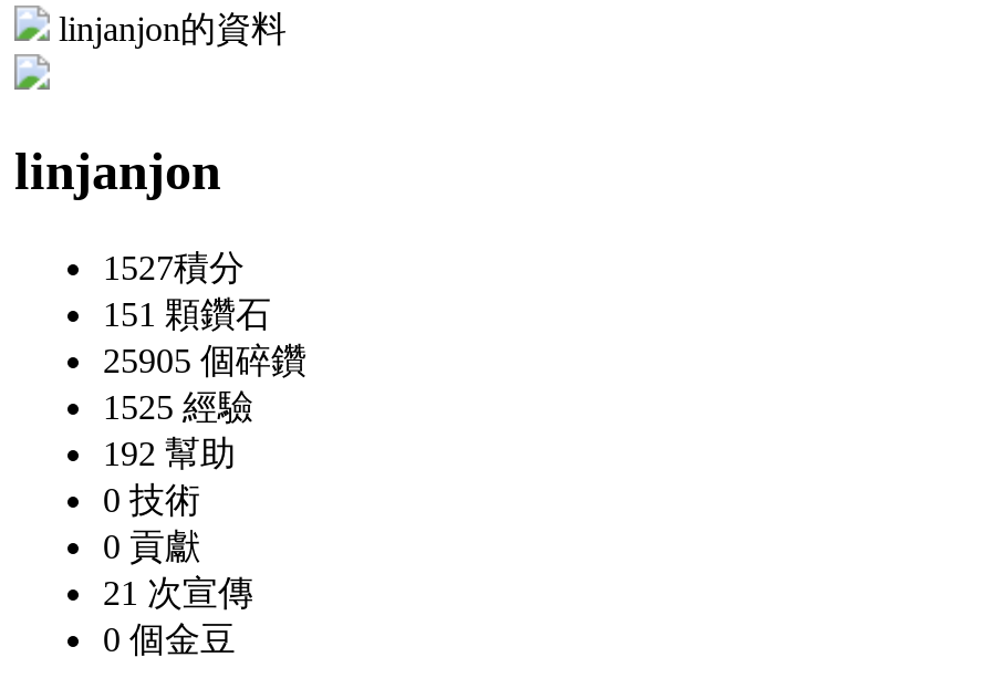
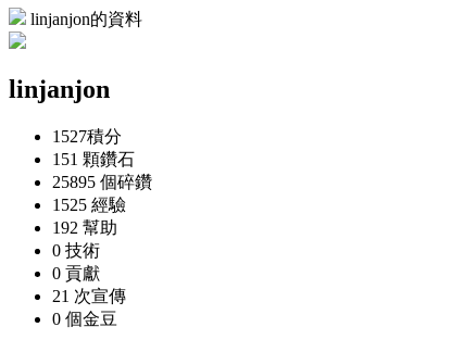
- 25905 個碎鑽
+ 25895 個碎鑽
